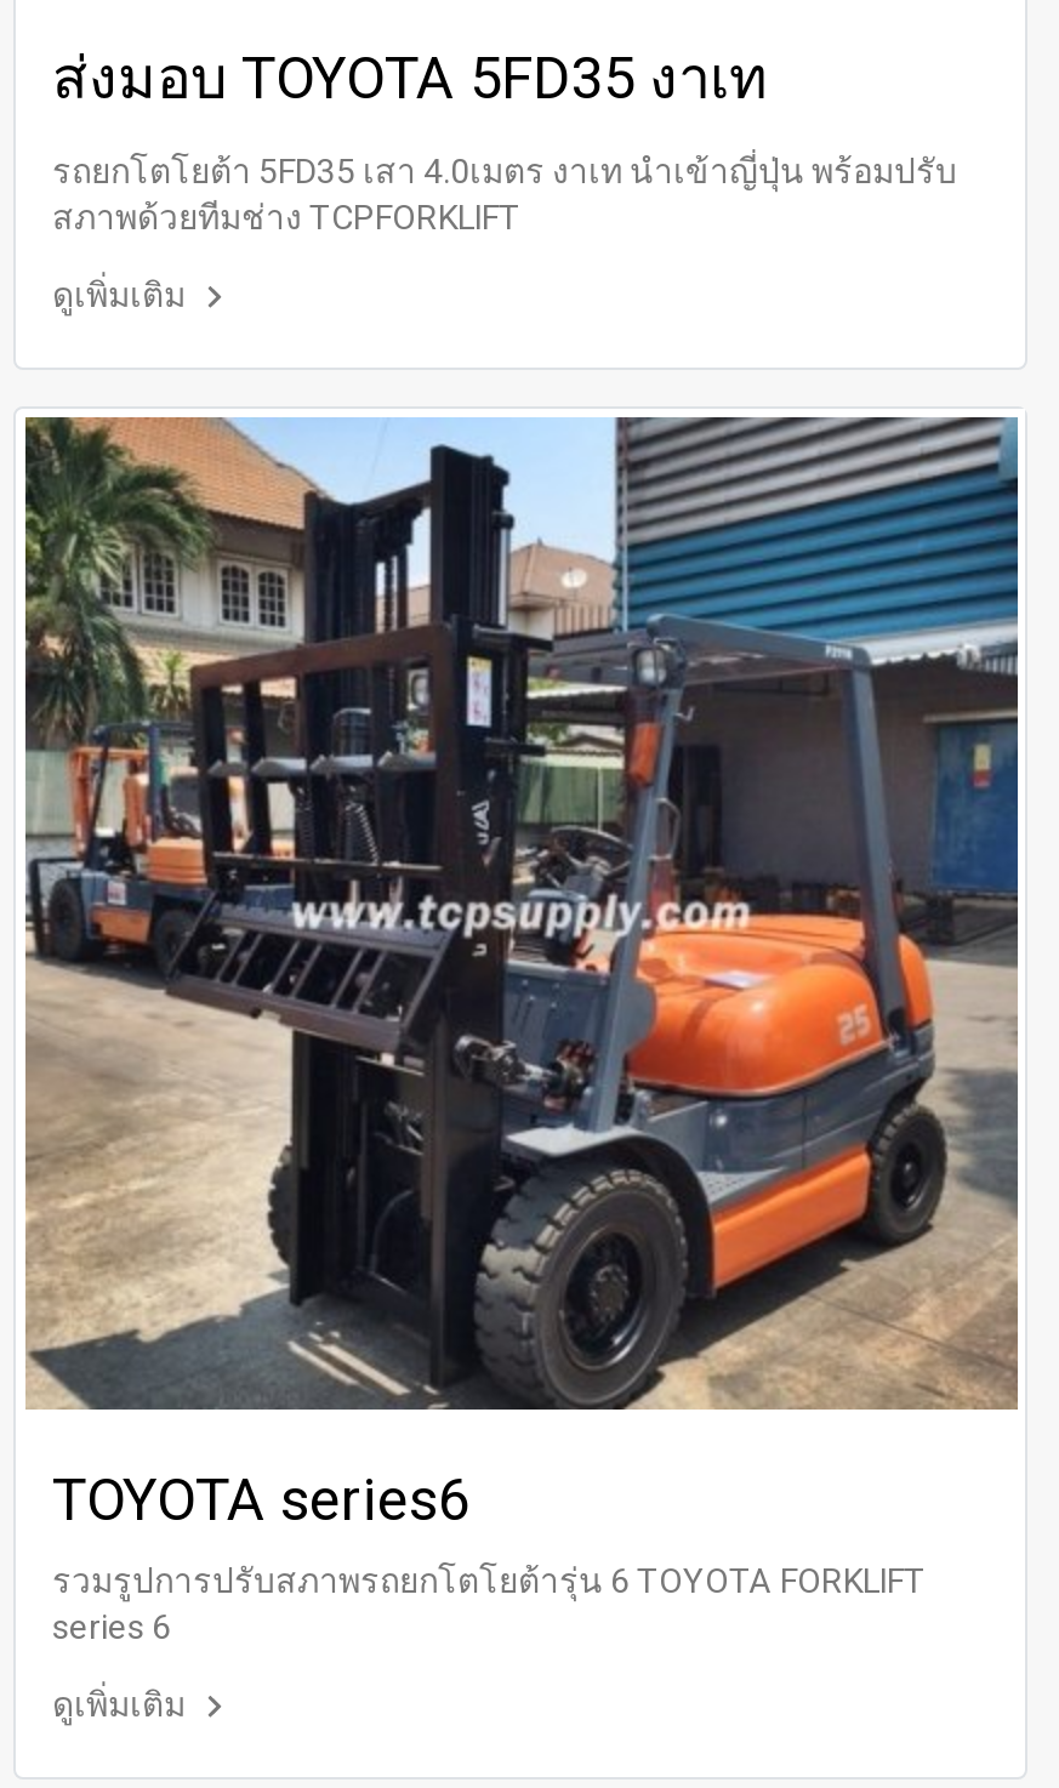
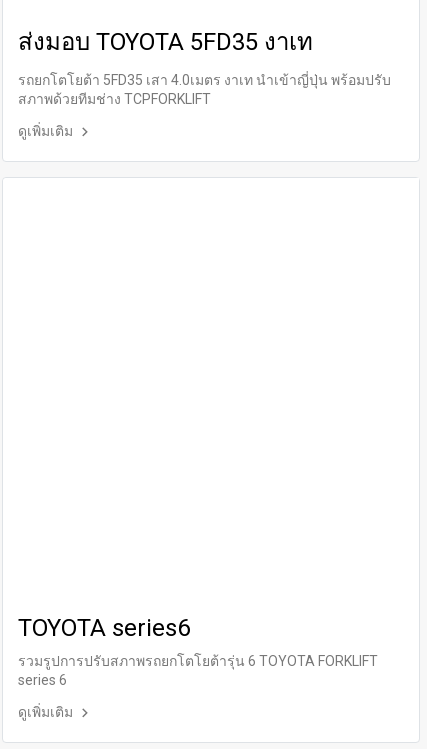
- [image]
